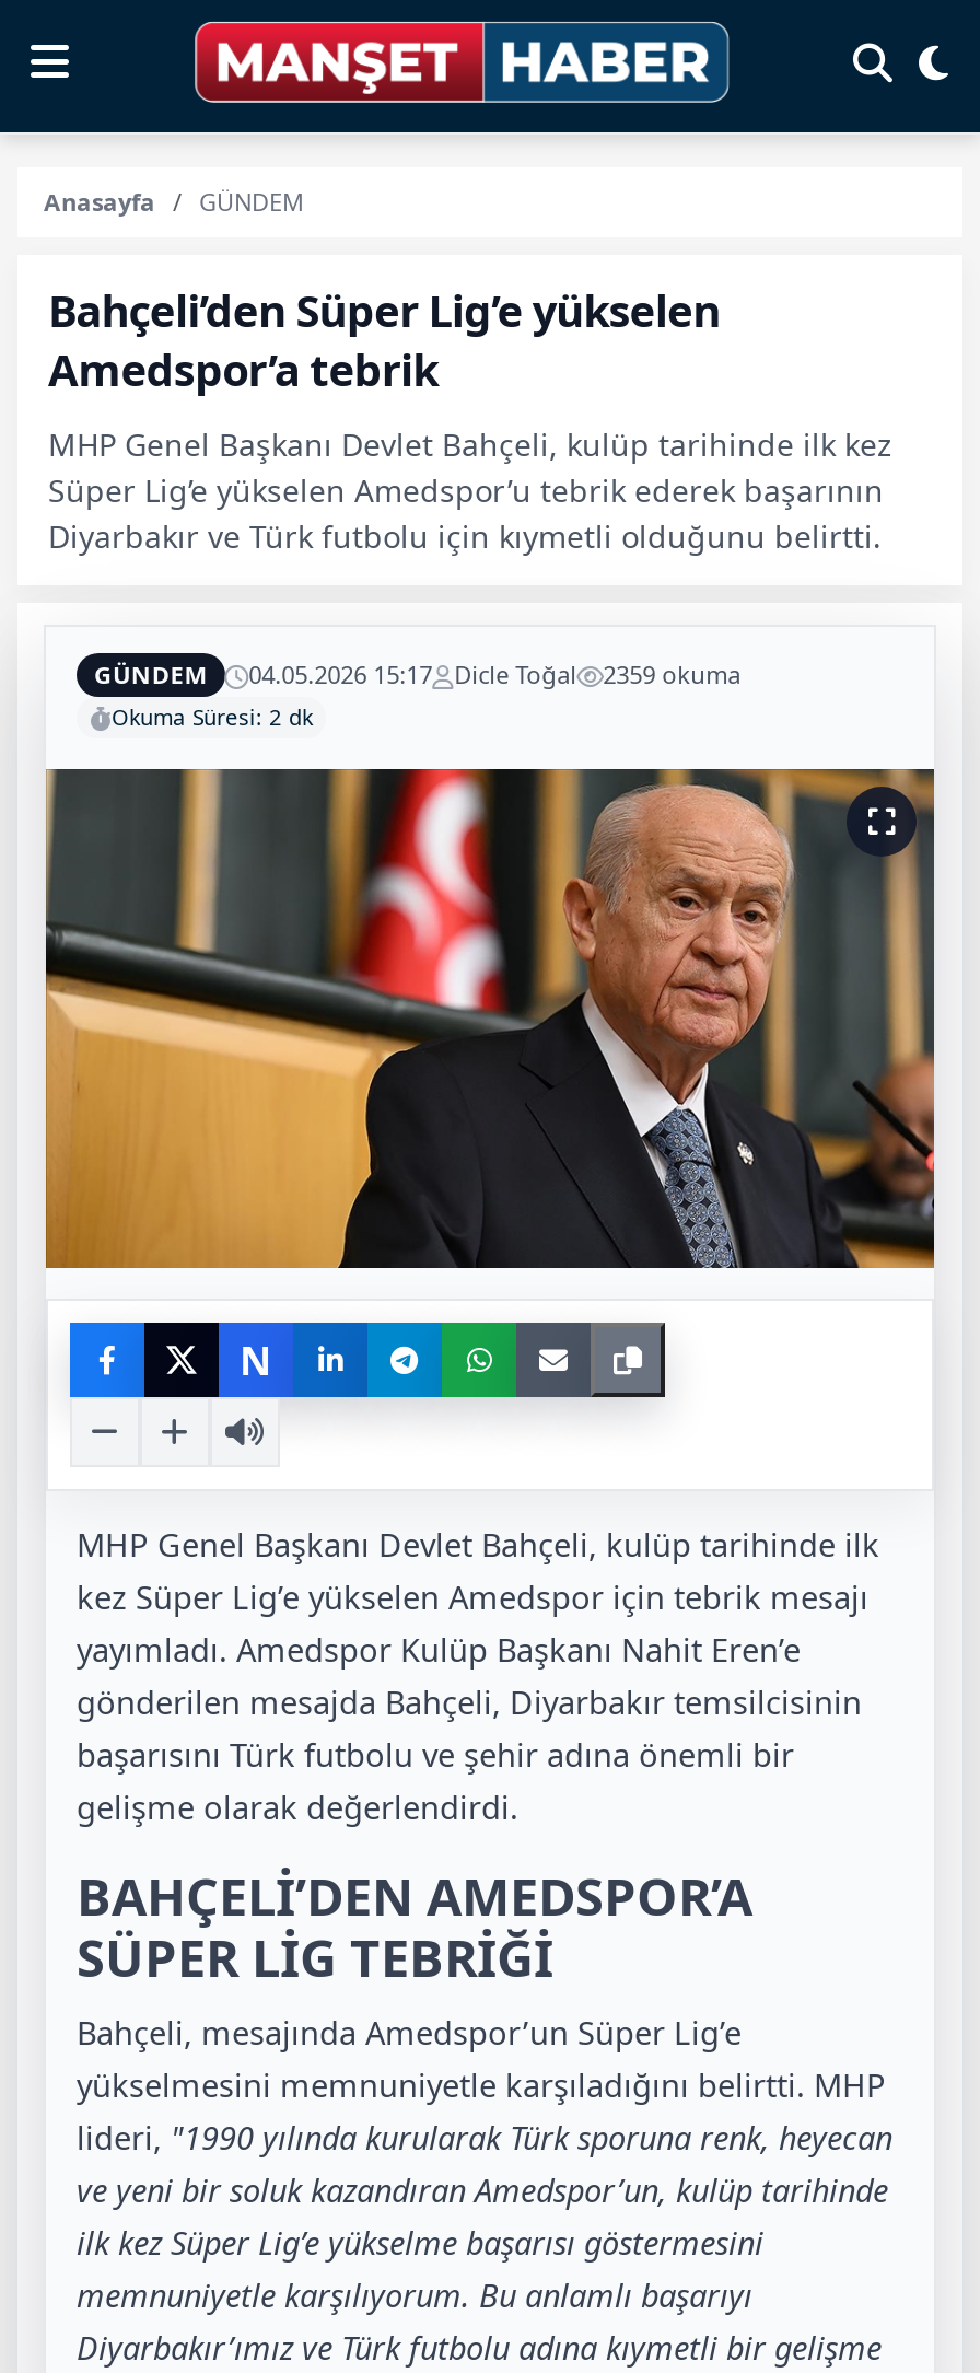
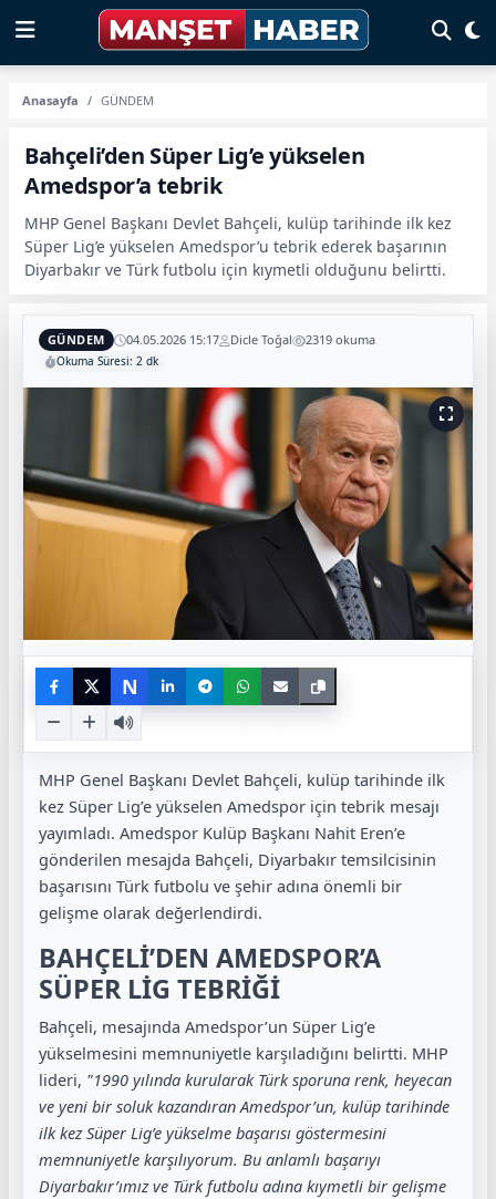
- GÜNDEM 04.05.2026 15:17 Dicle Toğal 2359 okuma
+ GÜNDEM 04.05.2026 15:17 Dicle Toğal 2319 okuma
